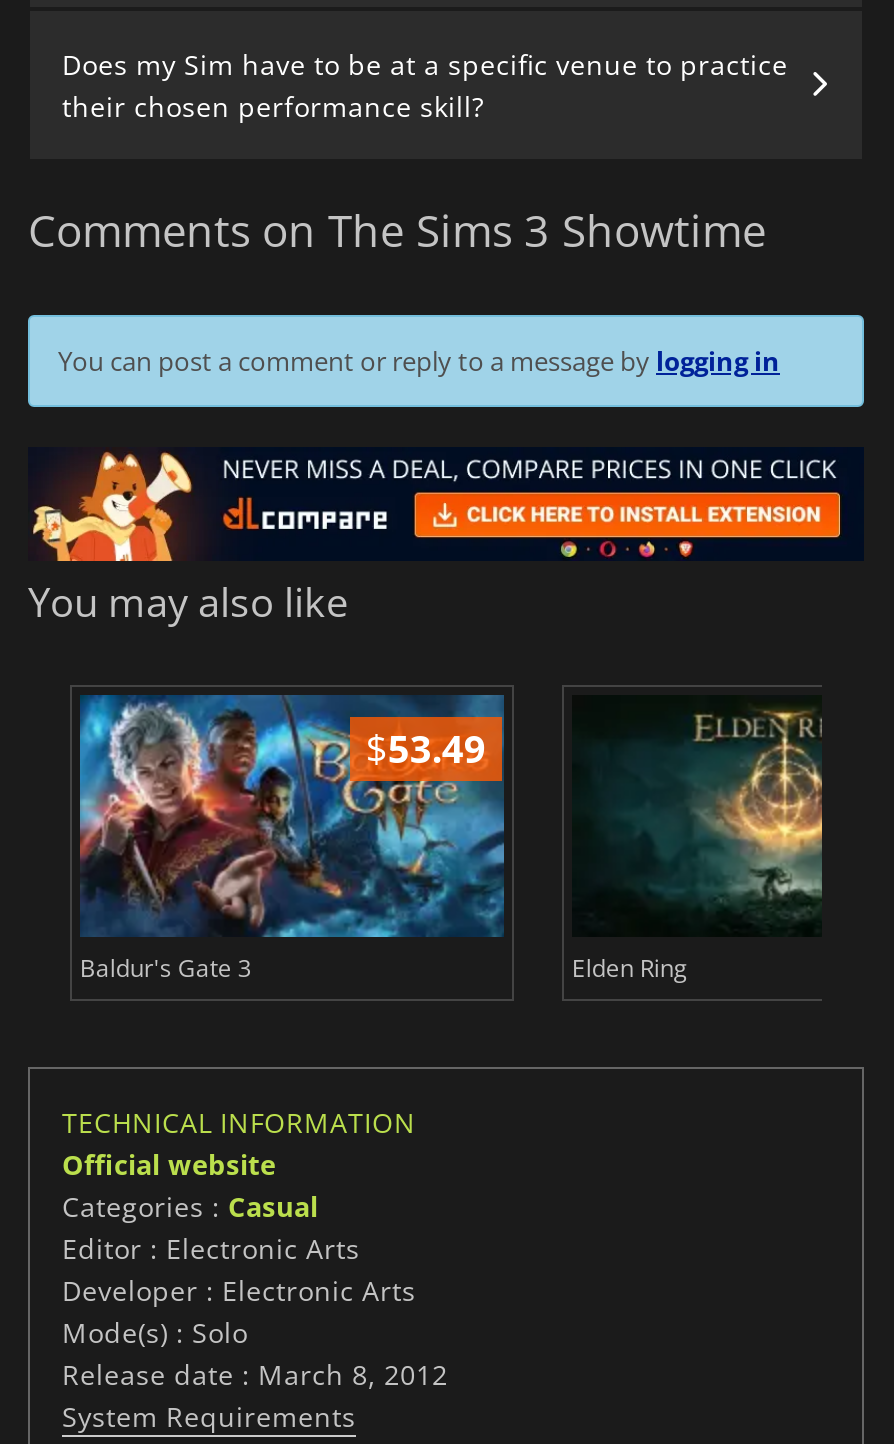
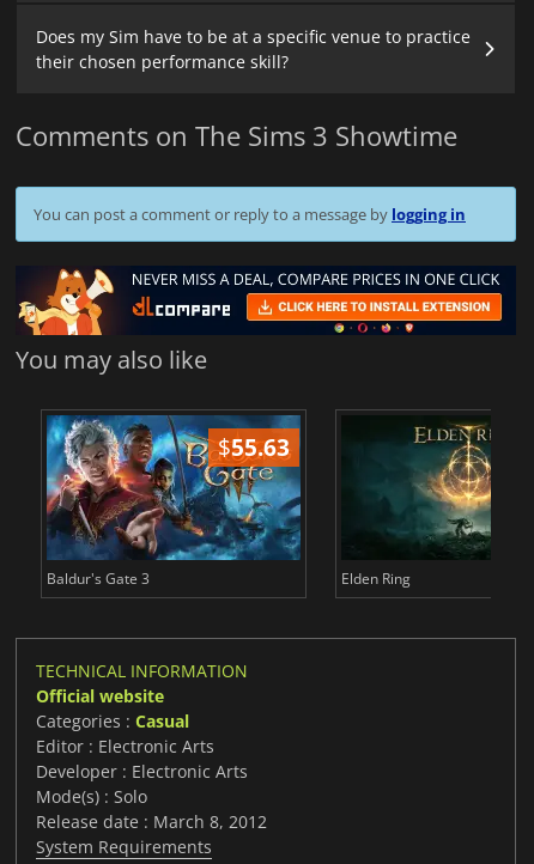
- $53.49
+ $55.63
